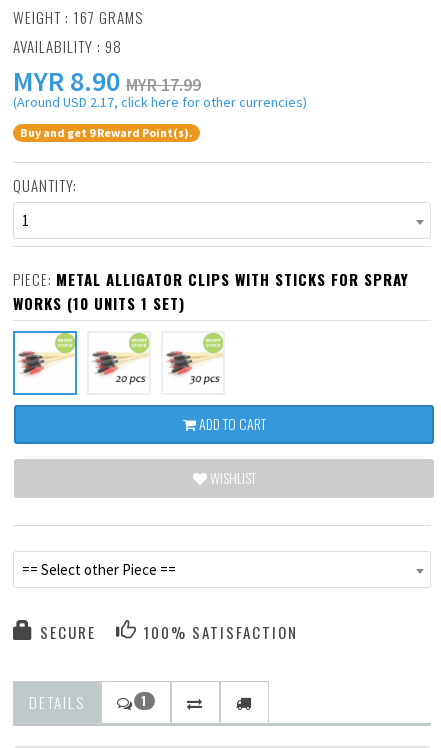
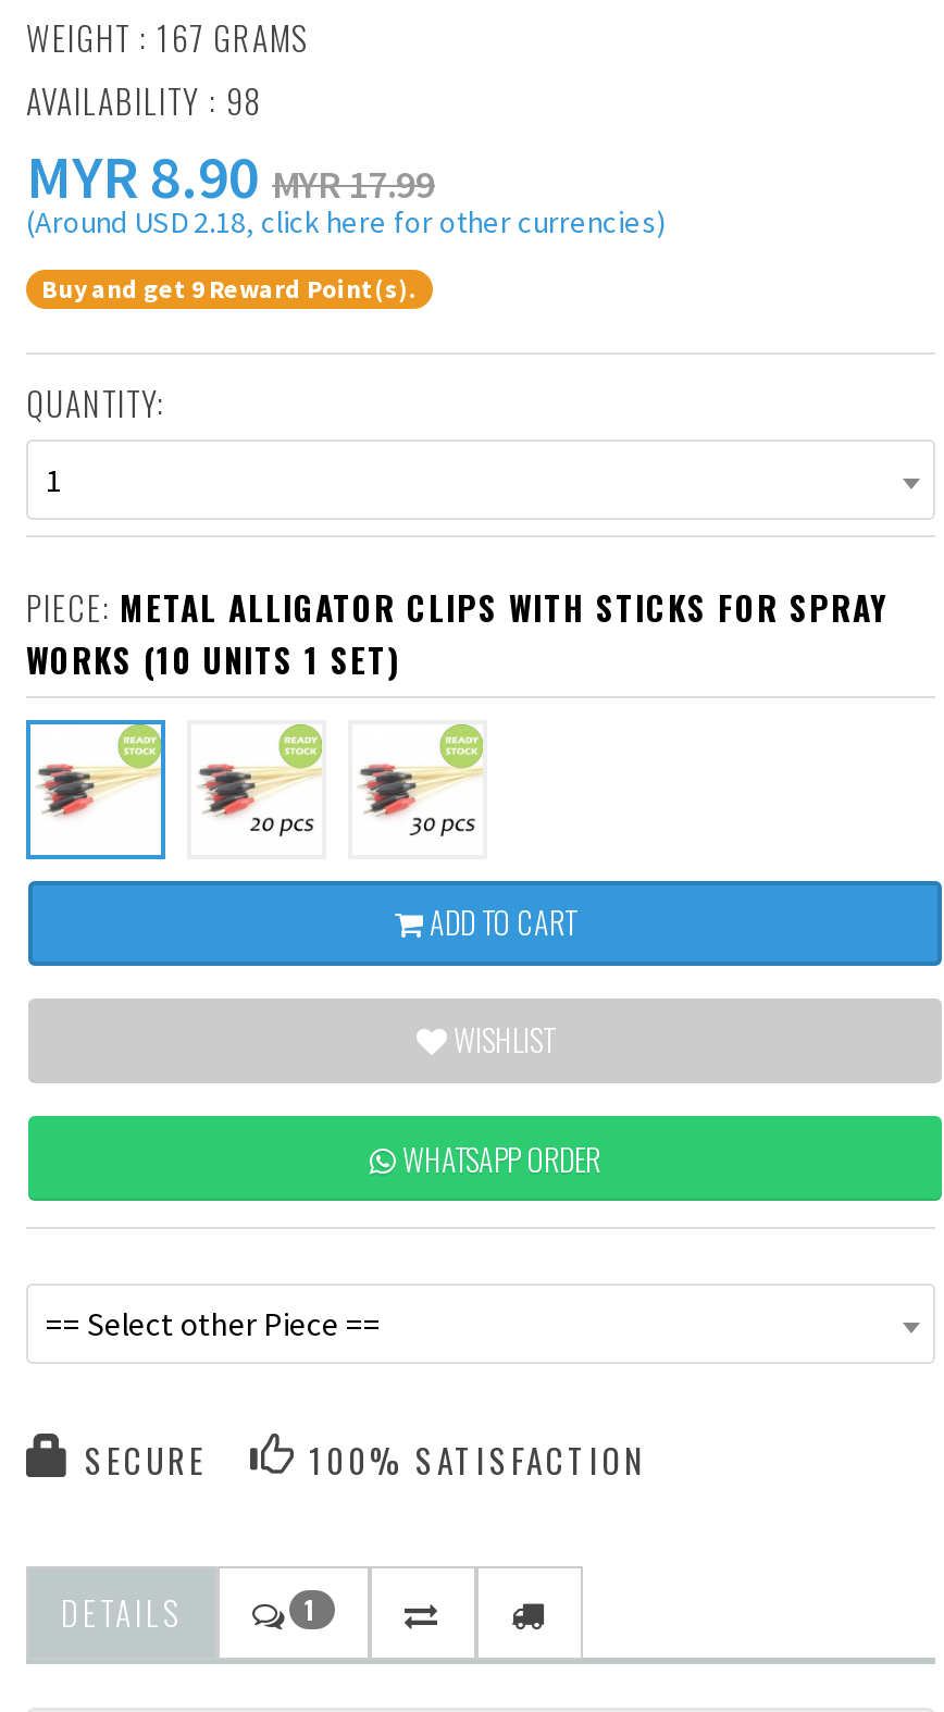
- (Around USD 2.17, click here for other currencies)
+ (Around USD 2.18, click here for other currencies)

+ WHATSAPP ORDER
